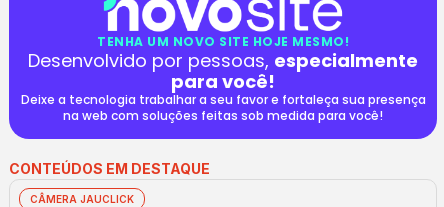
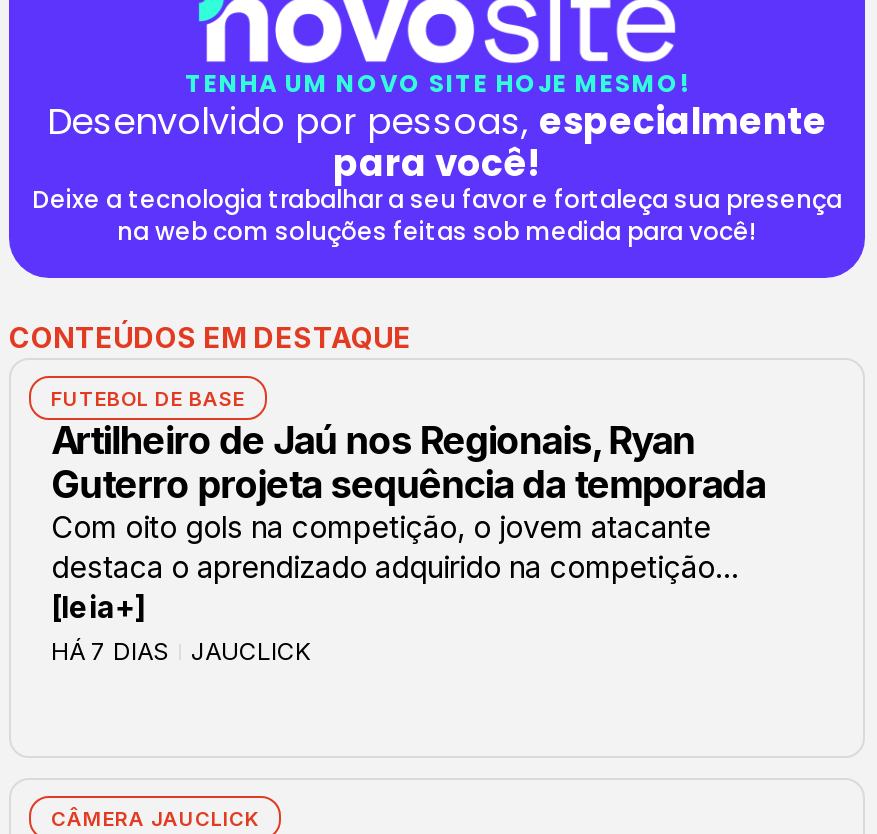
+ FUTEBOL DE BASE
+ Artilheiro de Jaú nos Regionais, Ryan
+ Guterro projeta sequência da temporada
+ Com oito gols na competição, o jovem atacante
+ destaca o aprendizado adquirido na competição...
+ [leia+]
+ HÁ 7 DIAS
+ JAUCLICK
